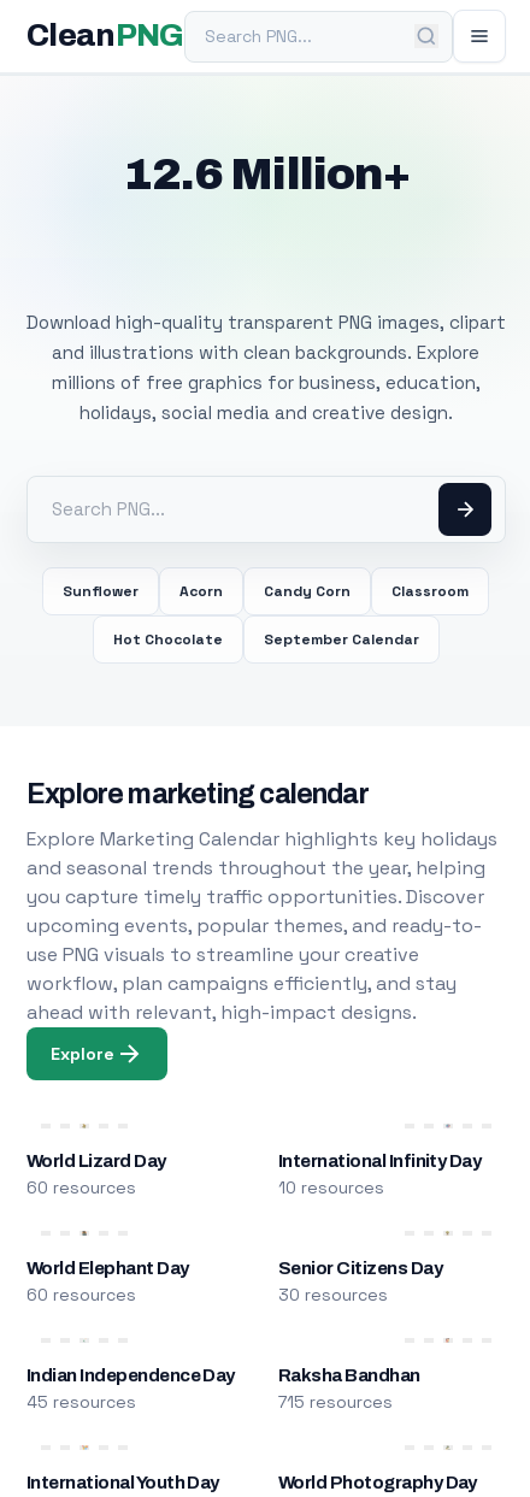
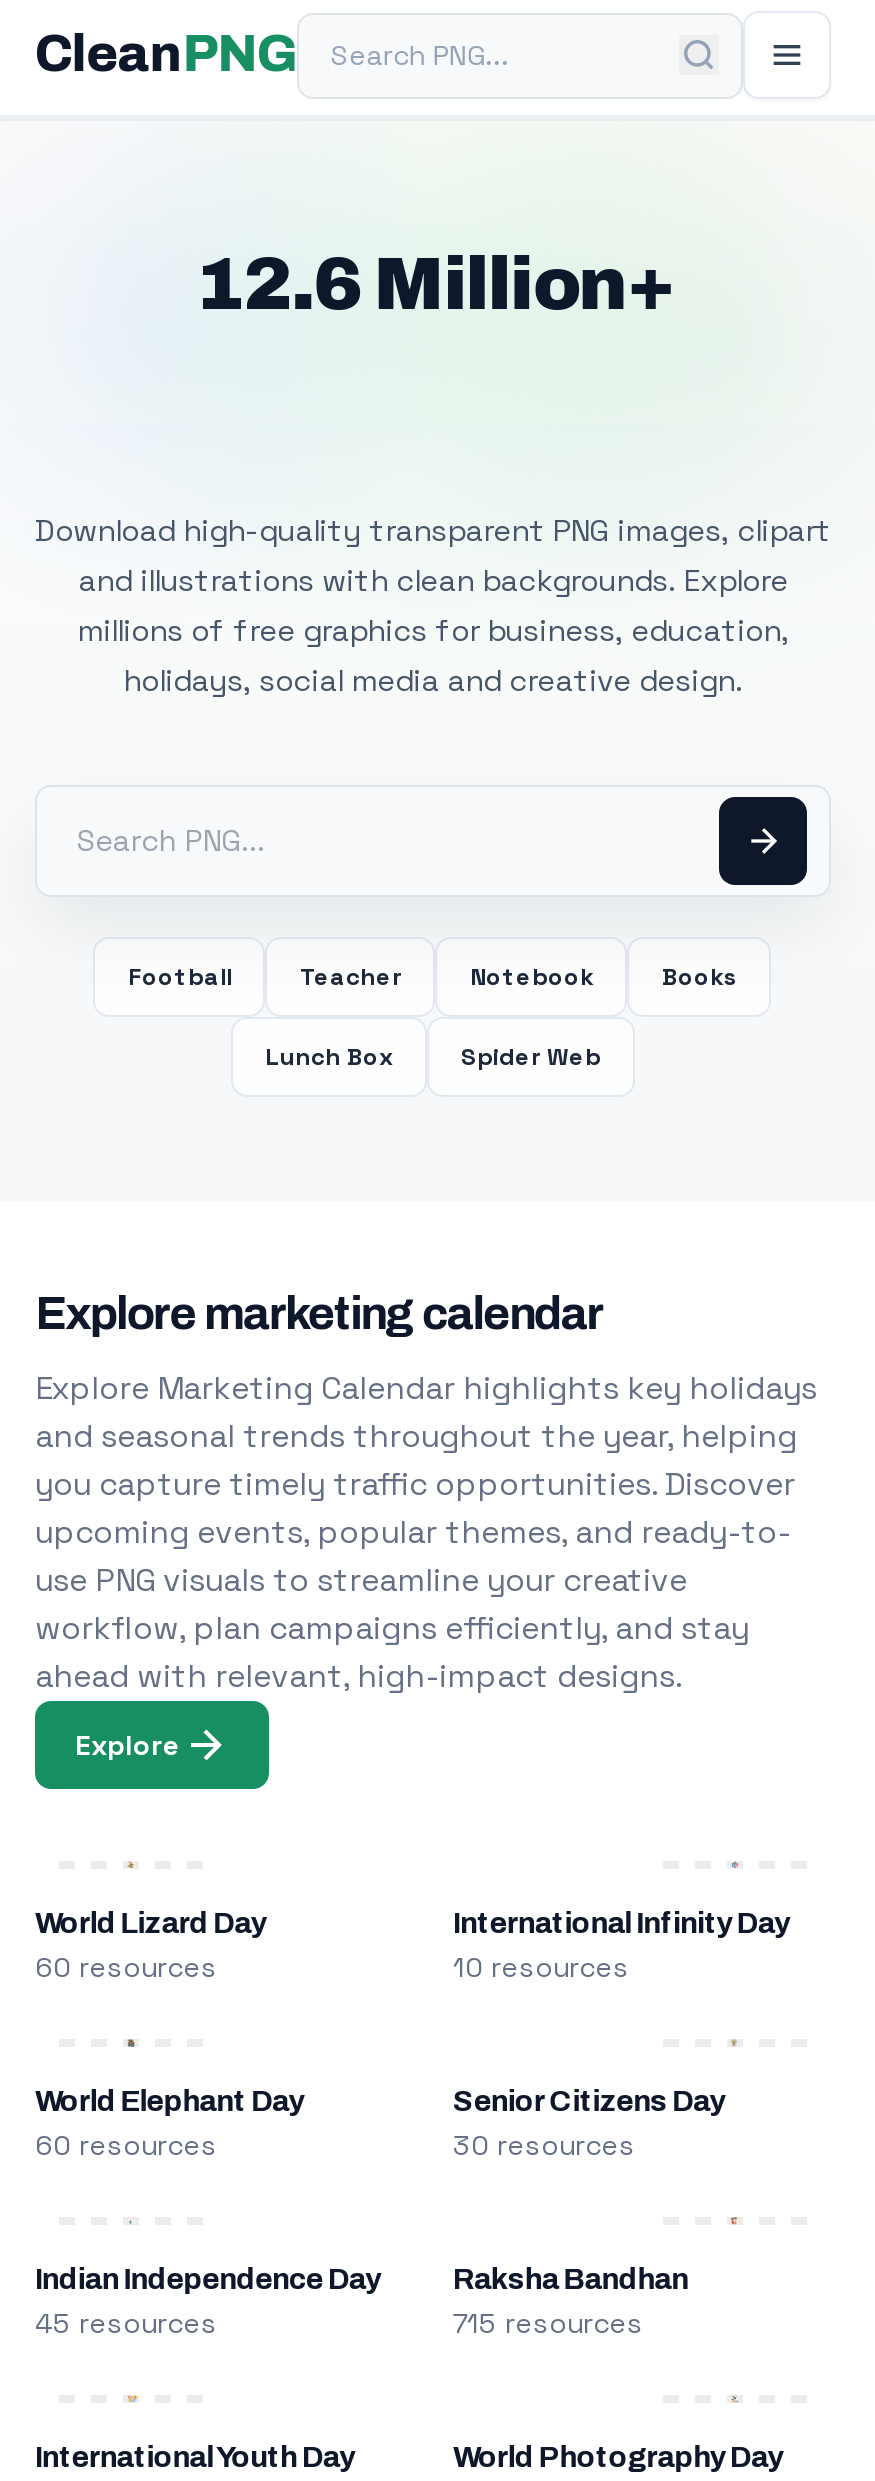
- Sunflower
- Acorn
- Candy Corn
- Classroom
+ Football
+ Teacher
+ Notebook
+ Books

- Hot Chocolate
- September Calendar
+ Lunch Box
+ Spider Web
